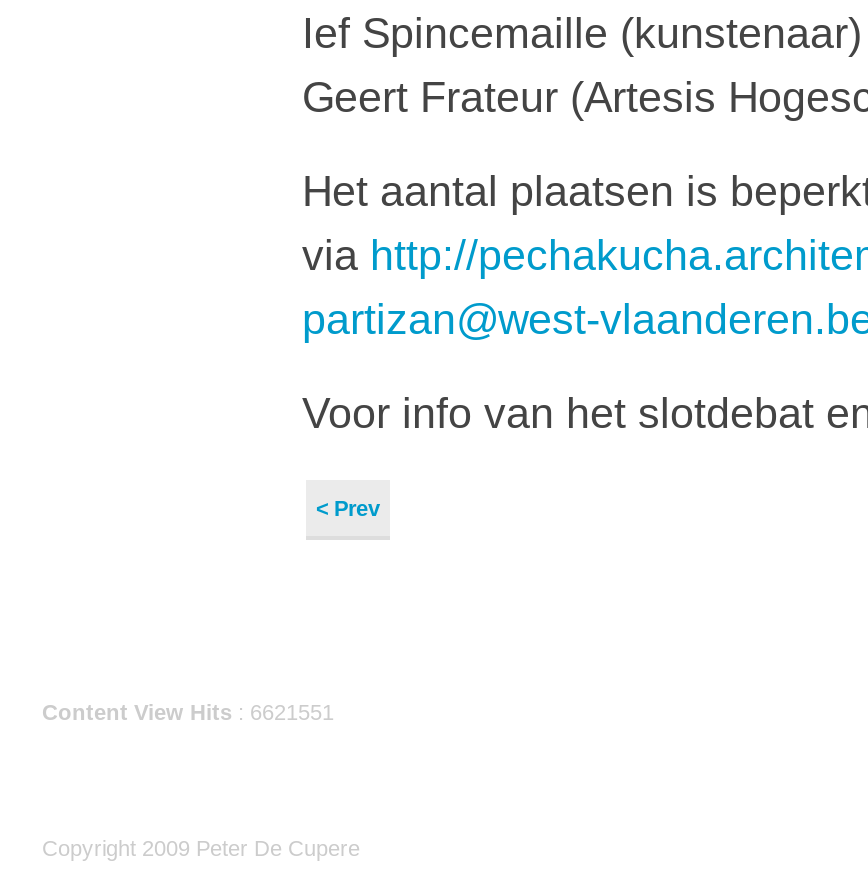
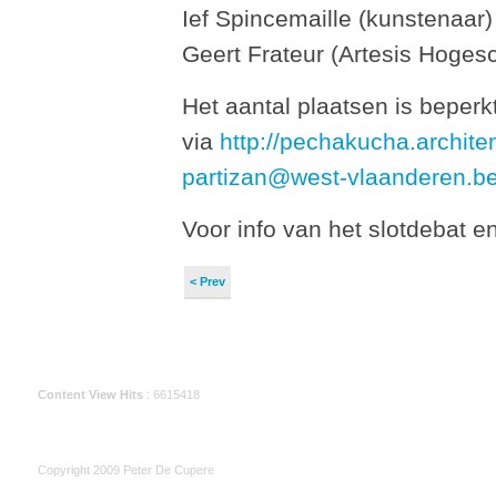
- Content View Hits: 6621551
+ Content View Hits: 6615418
